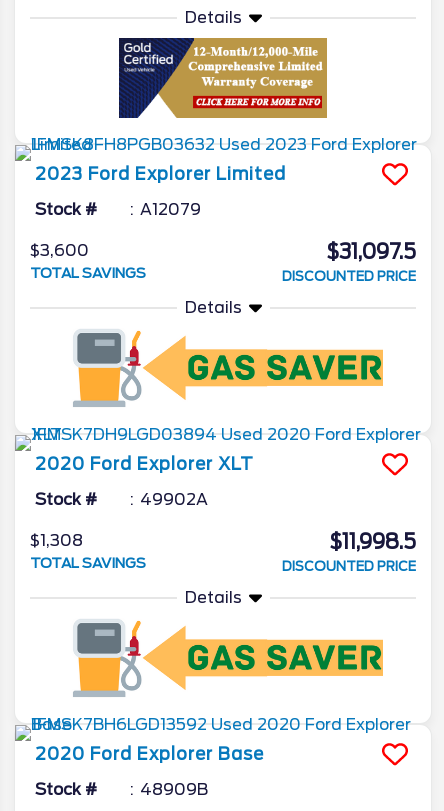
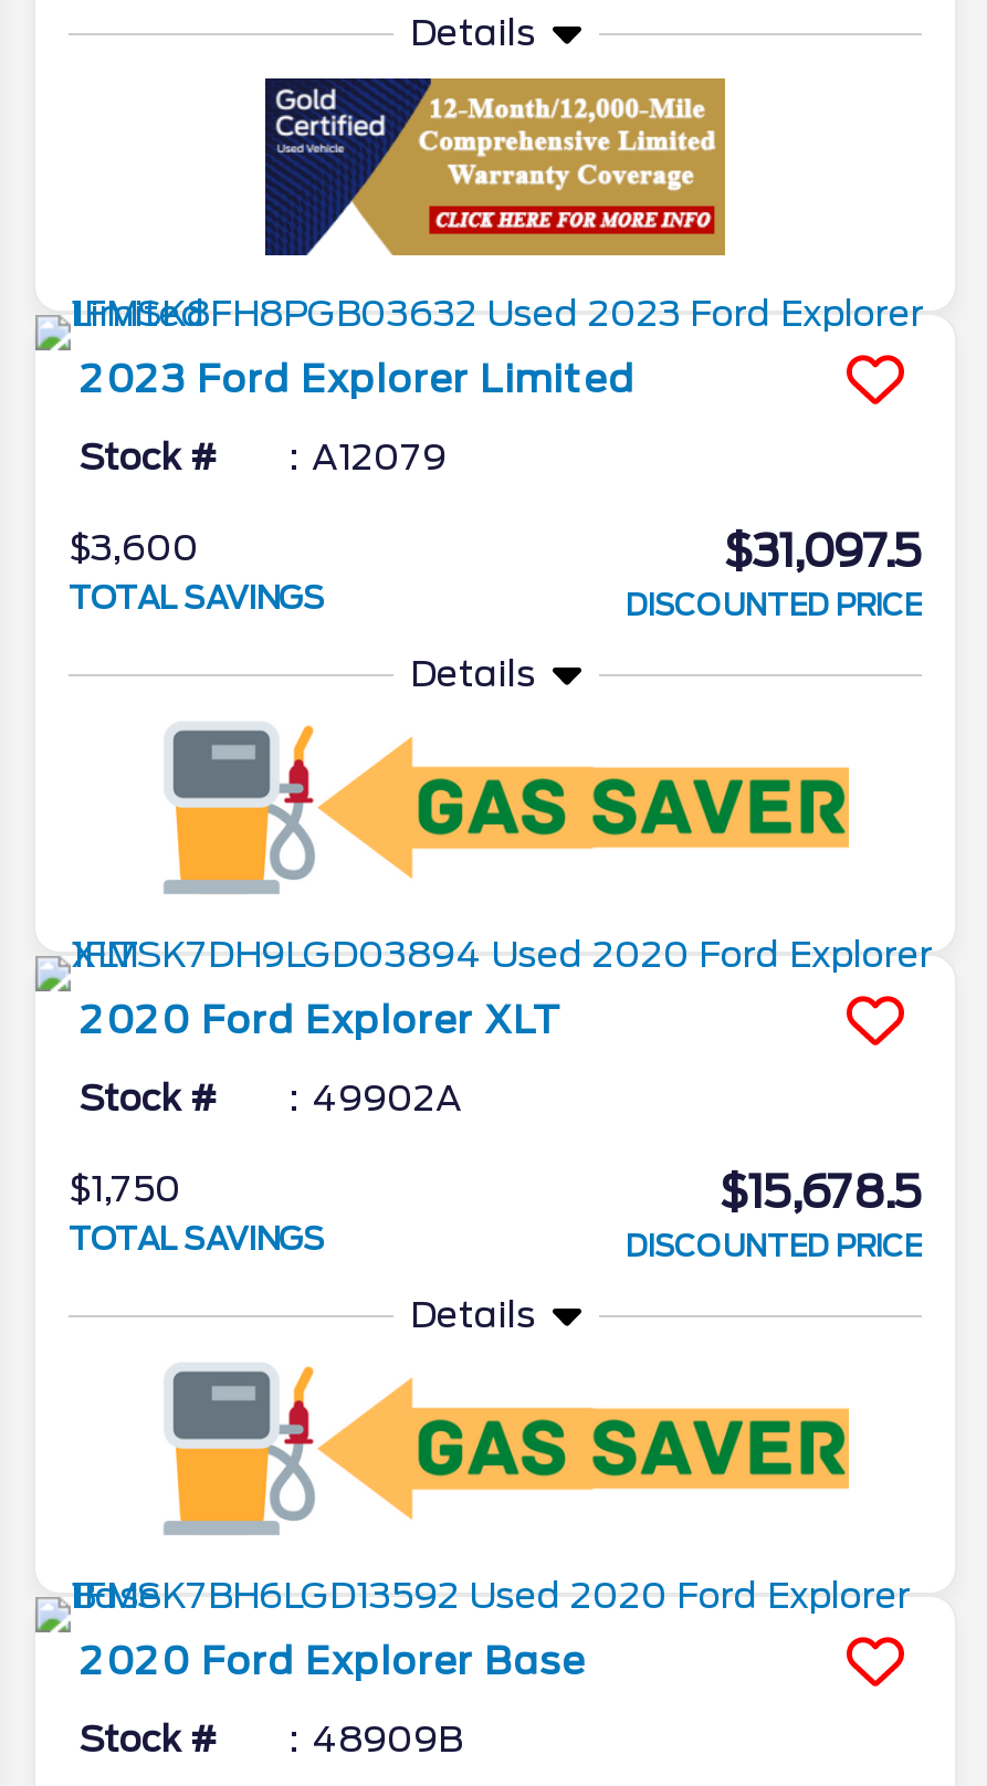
- $1,308
+ $1,750

- $11,998.5
+ $15,678.5
